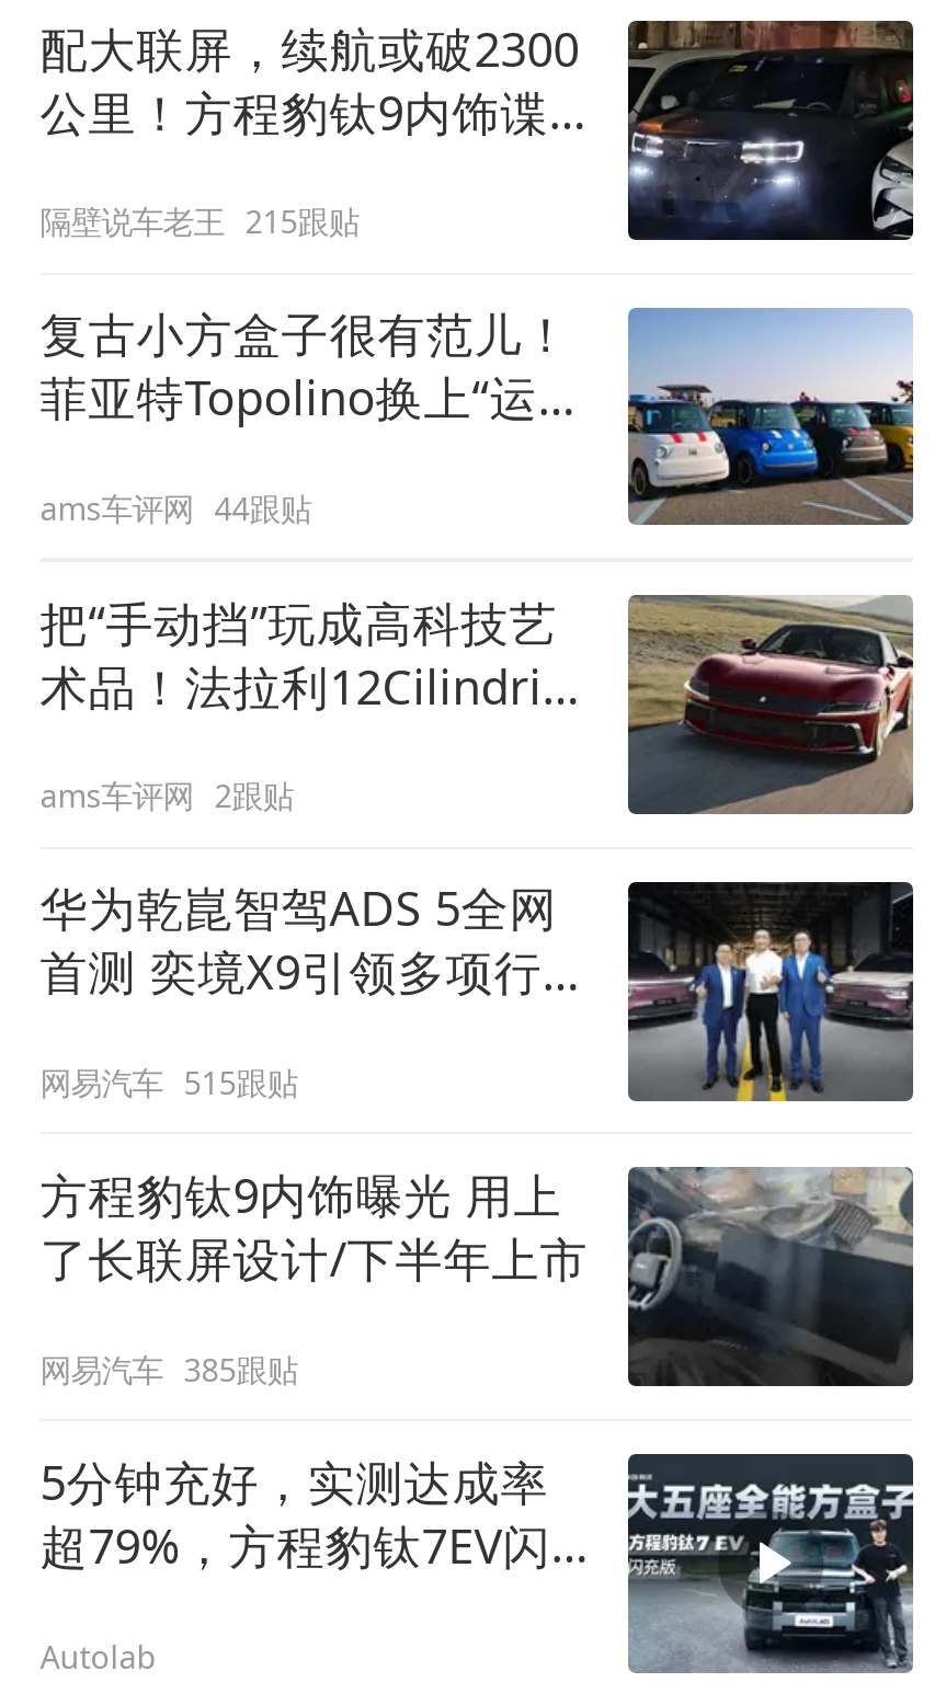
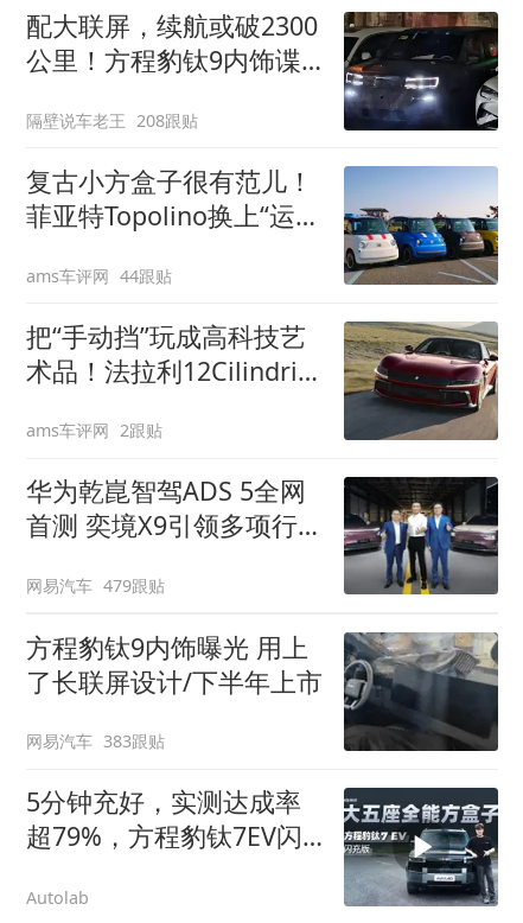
- 隔壁说车老王 215跟贴
+ 隔壁说车老王 208跟贴

- 网易汽车 515跟贴
+ 网易汽车 479跟贴

- 网易汽车 385跟贴
+ 网易汽车 383跟贴
